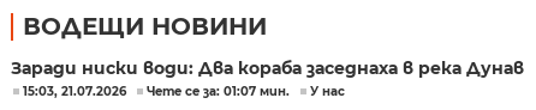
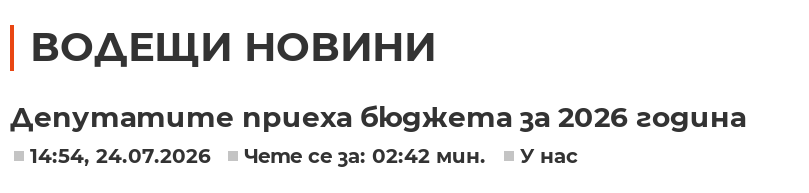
- Заради ниски води: Два кораба заседнаха в река Дунав
- 15:03, 21.07.2026
- Чете се за: 01:07 мин.
+ Депутатите приеха бюджета за 2026 година
+ 14:54, 24.07.2026
+ Чете се за: 02:42 мин.
